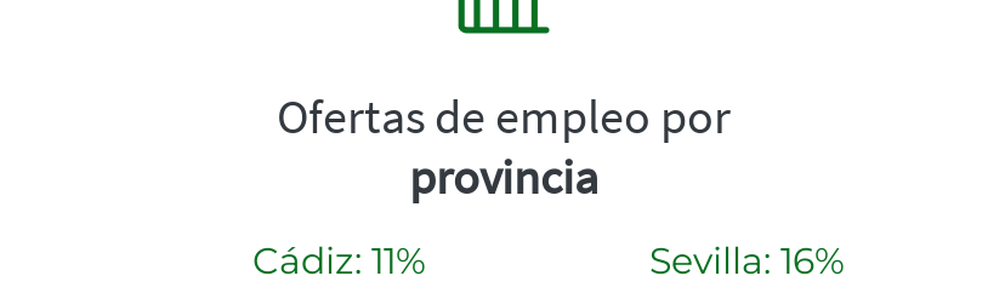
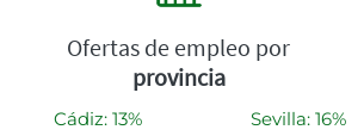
- Cádiz: 11%
+ Cádiz: 13%
